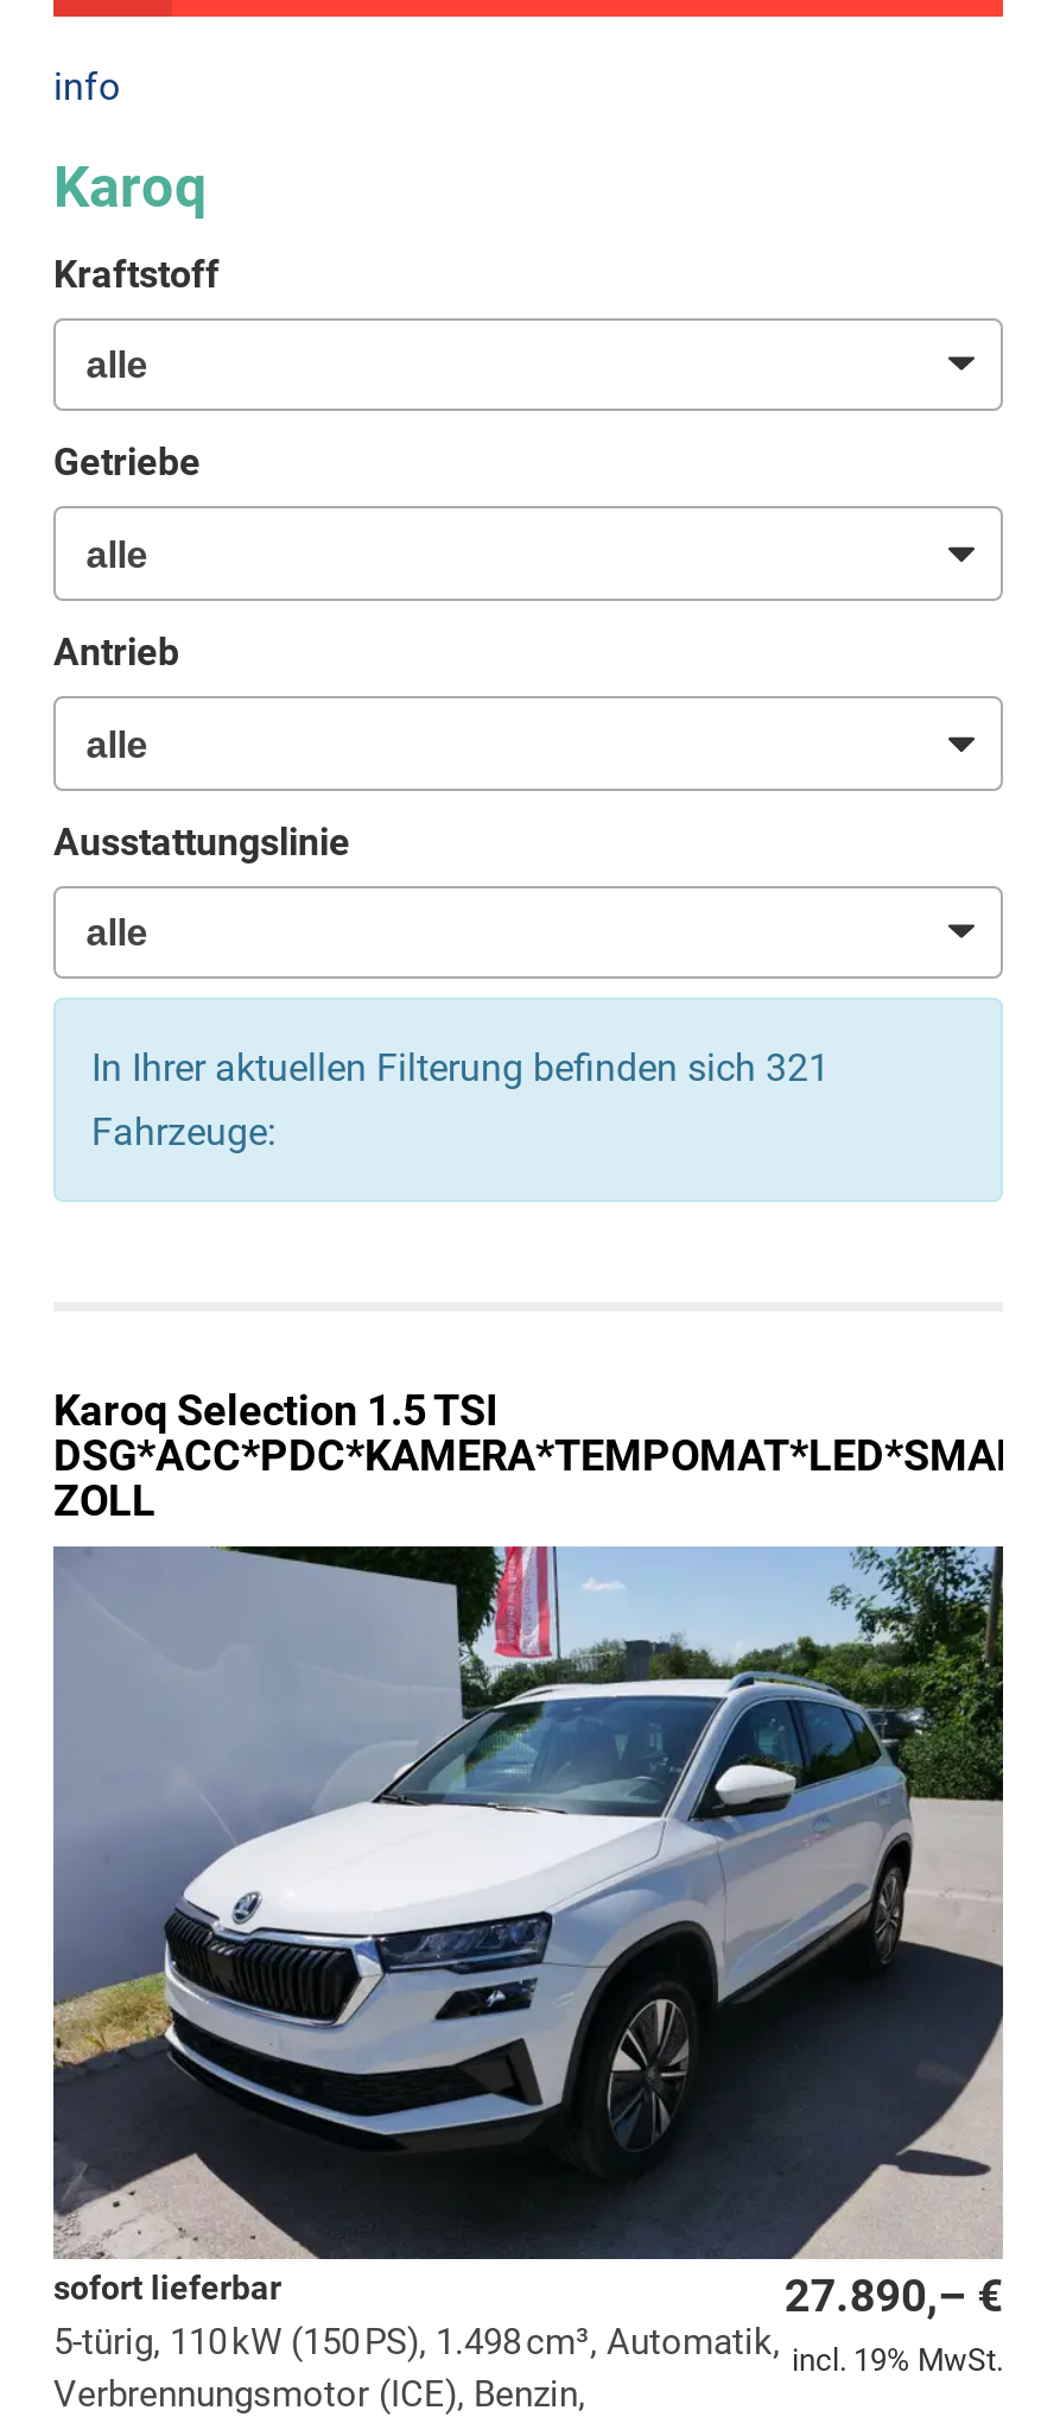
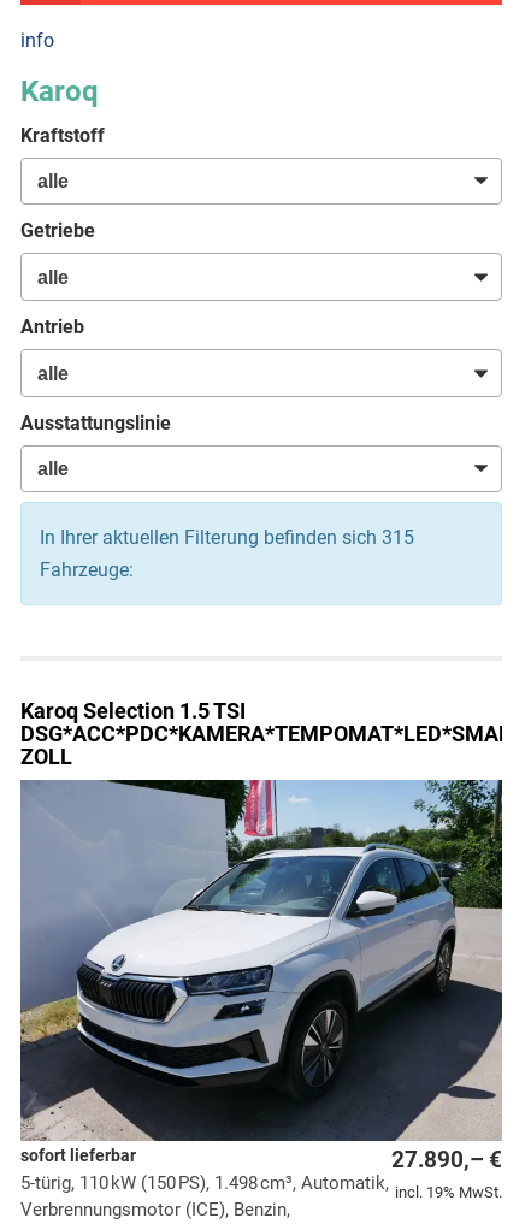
- In Ihrer aktuellen Filterung befinden sich 321
+ In Ihrer aktuellen Filterung befinden sich 315
